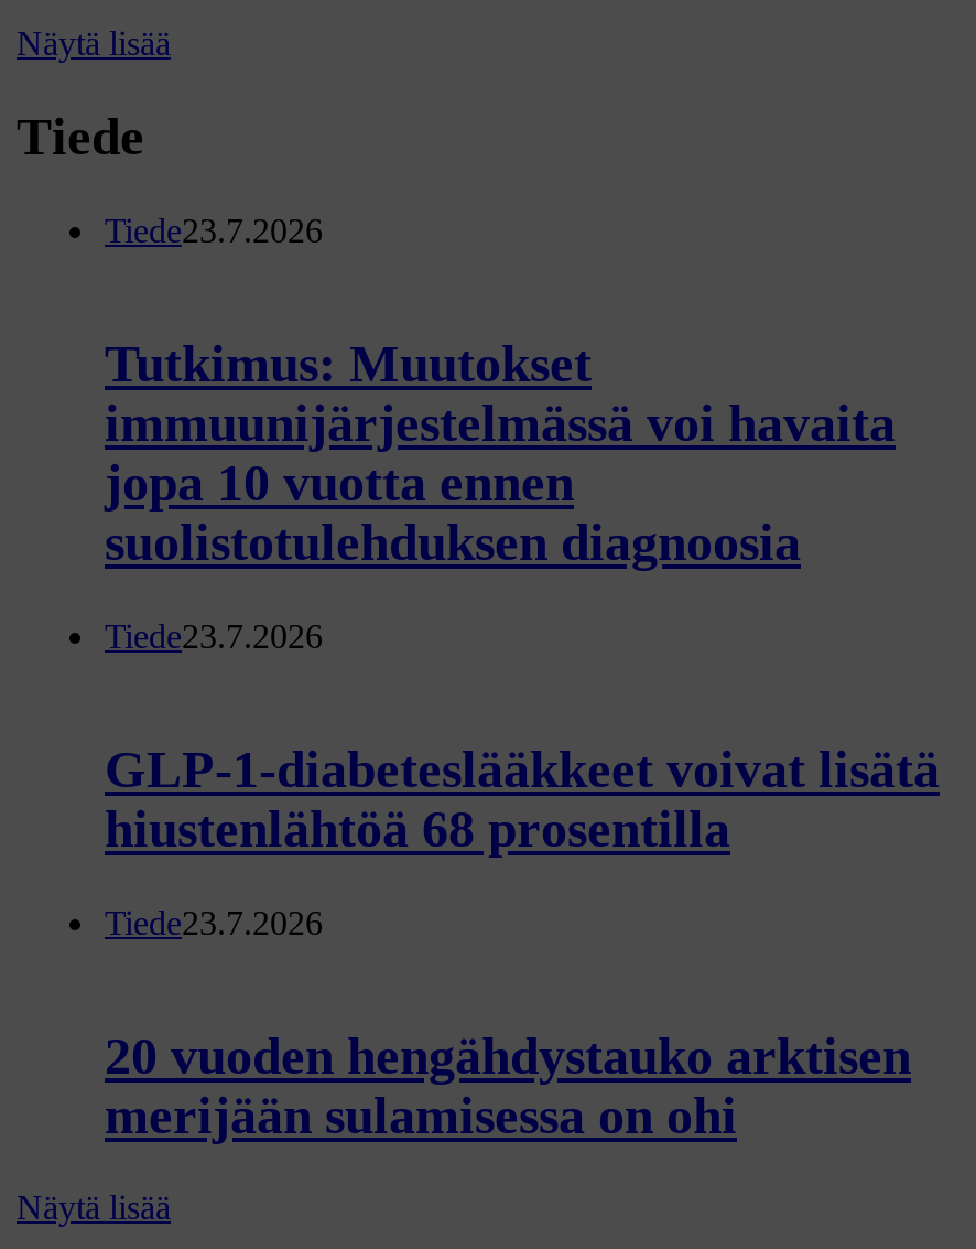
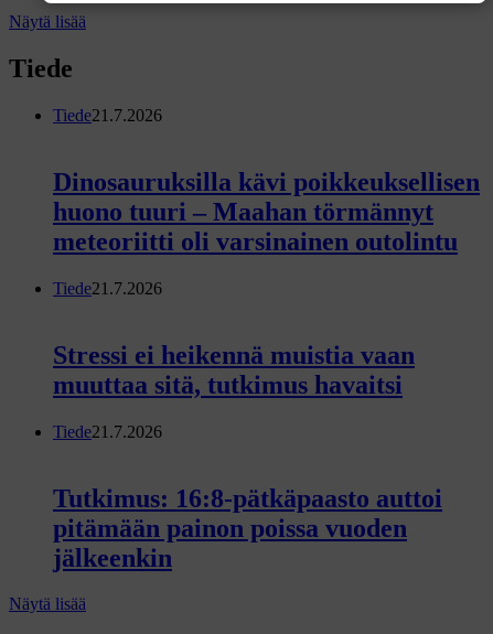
- Tiede23.7.2026
+ Tiede21.7.2026

- Tutkimus: Muutokset
- immuunijärjestelmässä voi havaita
- jopa 10 vuotta ennen
- suolistotulehduksen diagnoosia
+ Dinosauruksilla kävi poikkeuksellisen
+ huono tuuri – Maahan törmännyt
+ meteoriitti oli varsinainen outolintu

- Tiede23.7.2026
+ Tiede21.7.2026

- GLP-1-diabeteslääkkeet voivat lisätä
- hiustenlähtöä 68 prosentilla
+ Stressi ei heikennä muistia vaan
+ muuttaa sitä, tutkimus havaitsi

- Tiede23.7.2026
+ Tiede21.7.2026

- 20 vuoden hengähdystauko arktisen
- merijään sulamisessa on ohi
+ Tutkimus: 16:8-pätkäpaasto auttoi
+ pitämään painon poissa vuoden
+ jälkeenkin
